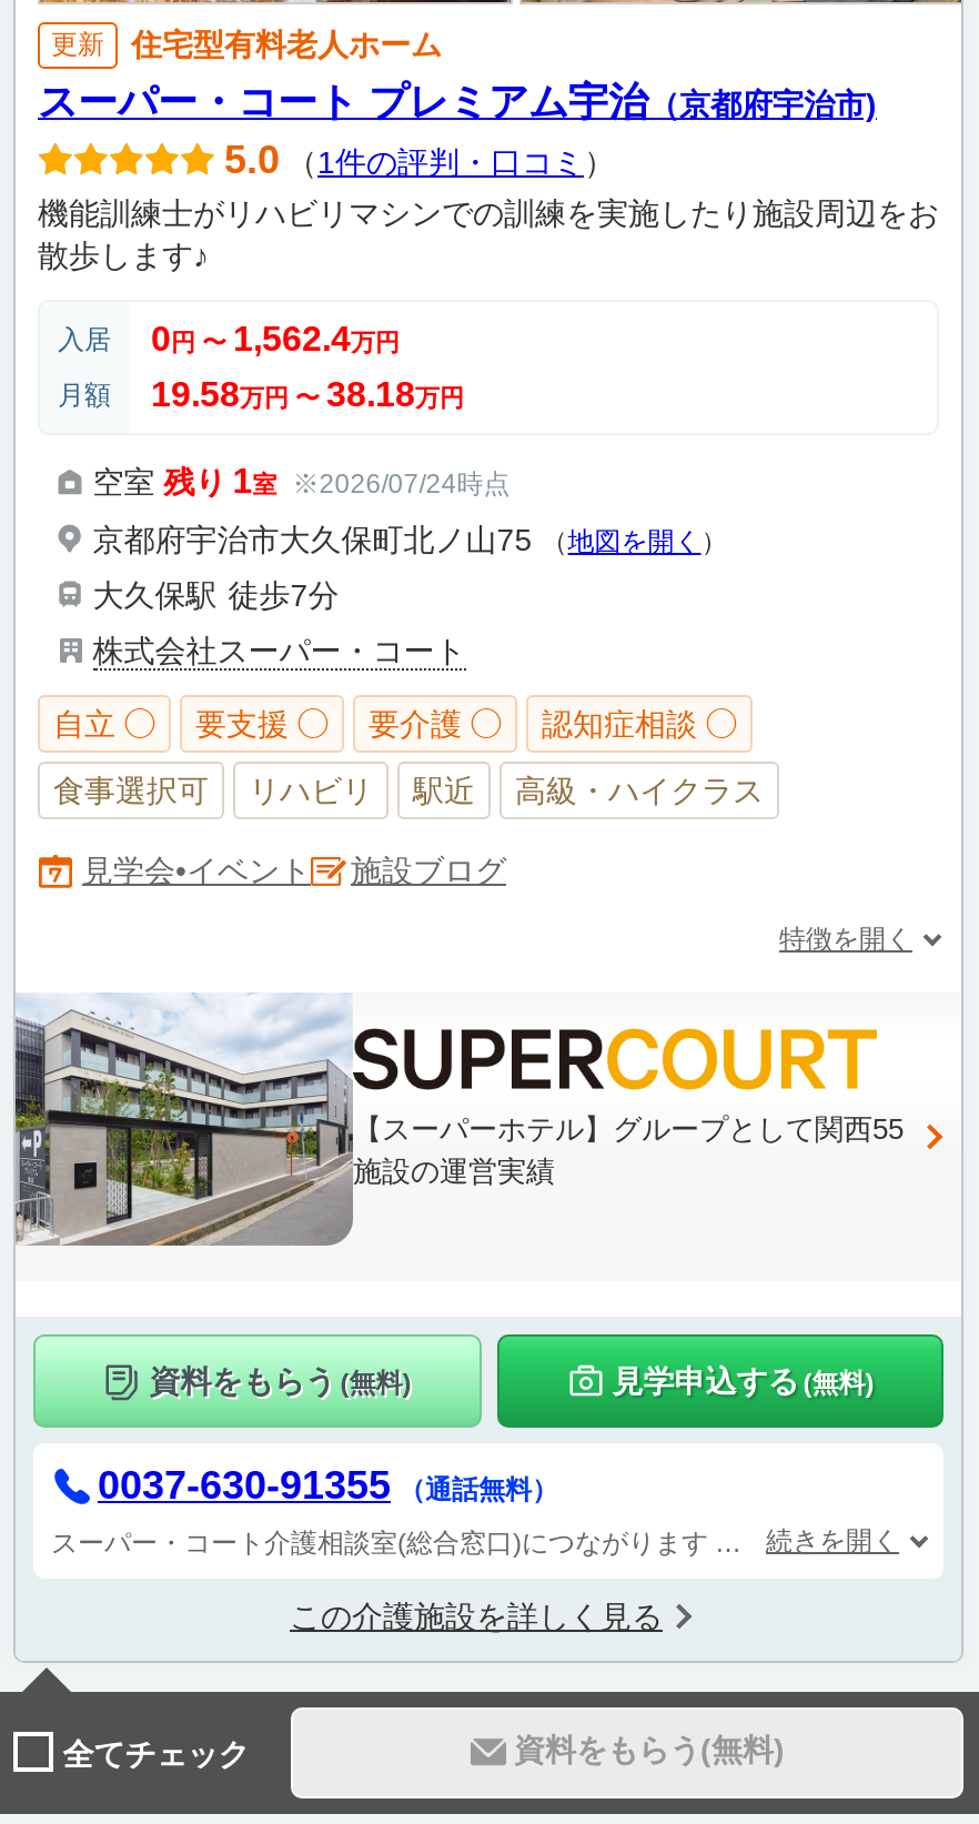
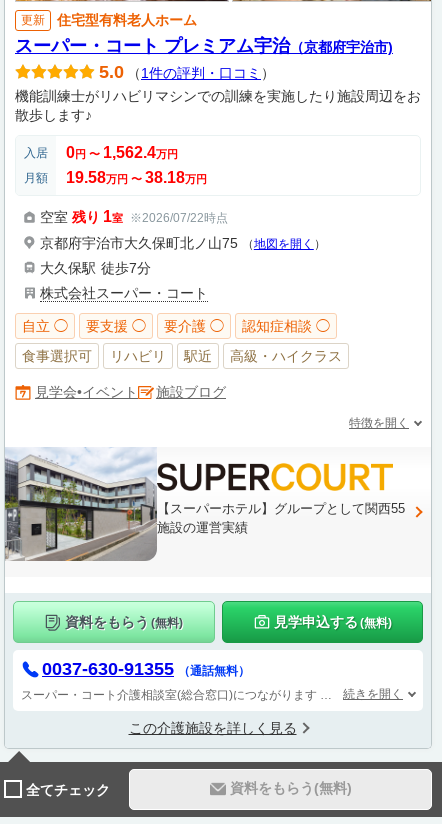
- 空室残り 1室 ※2026/07/24時点
+ 空室残り 1室 ※2026/07/22時点
